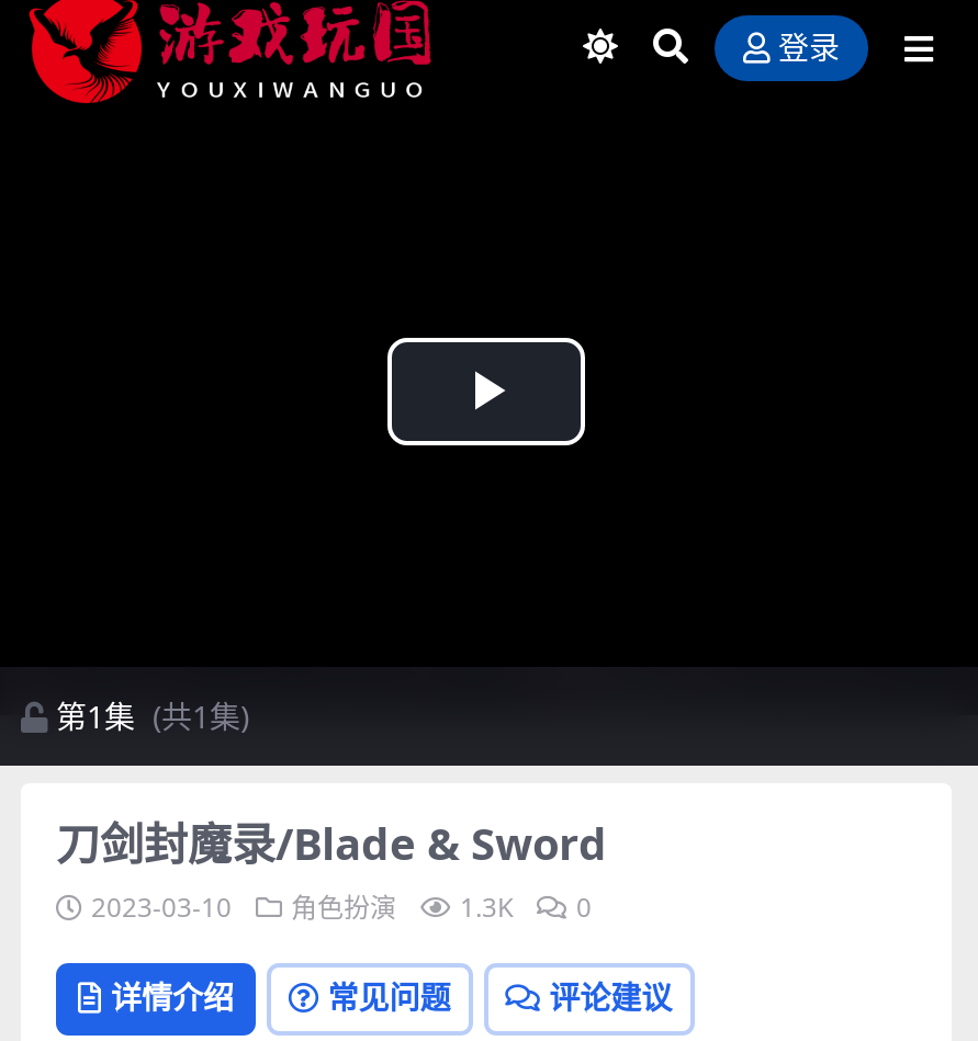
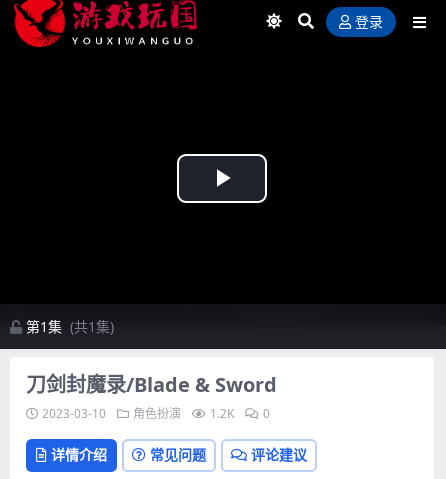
- 2023-03-10 角色扮演 1.3K 0
+ 2023-03-10 角色扮演 1.2K 0
